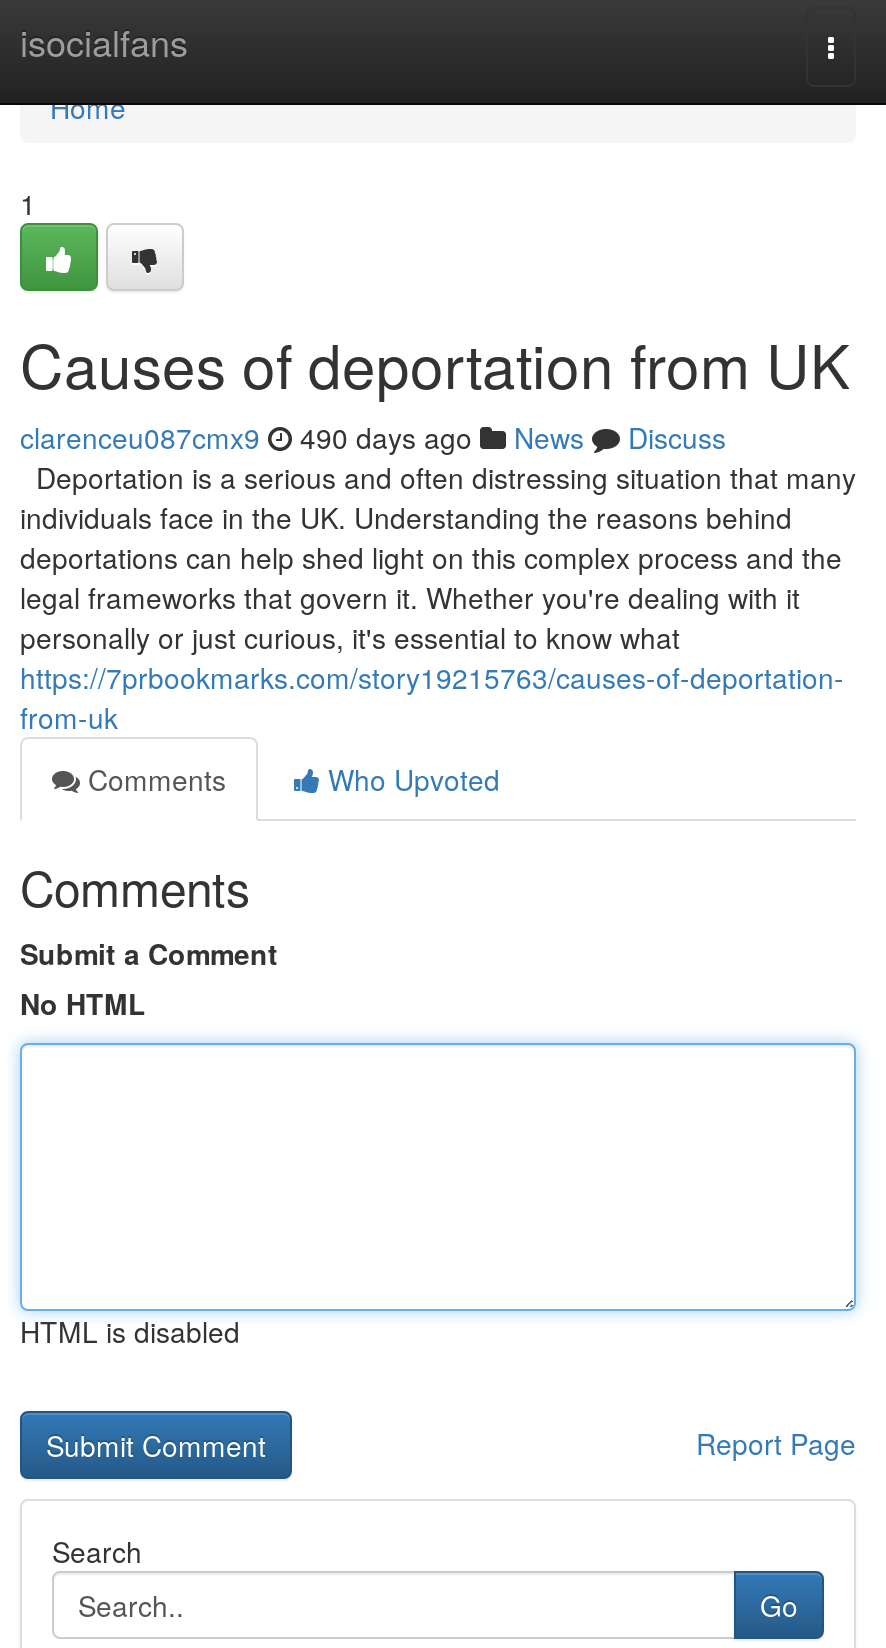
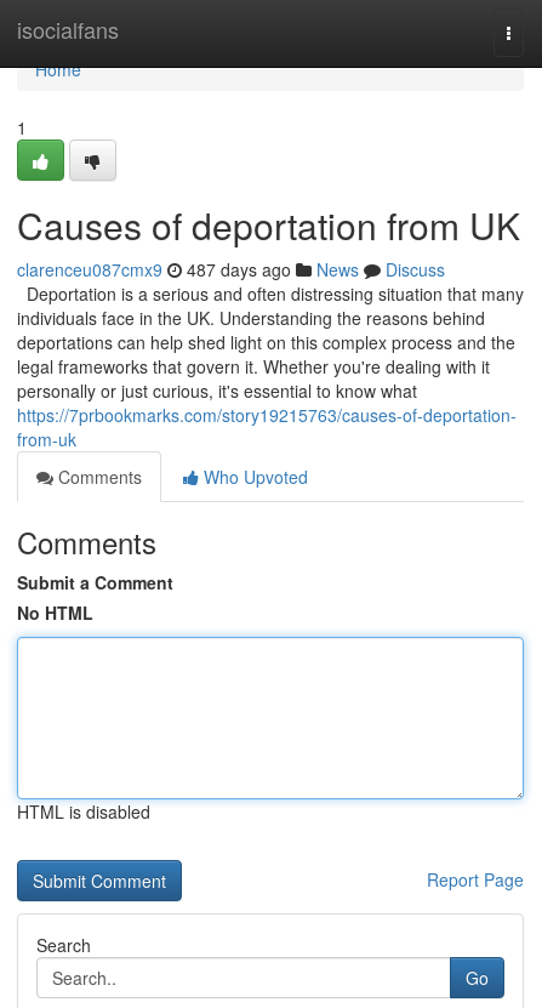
- clarenceu087cmx9 490 days ago News Discuss
+ clarenceu087cmx9 487 days ago News Discuss
